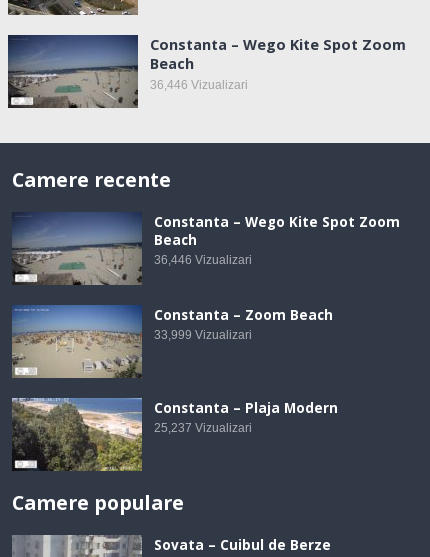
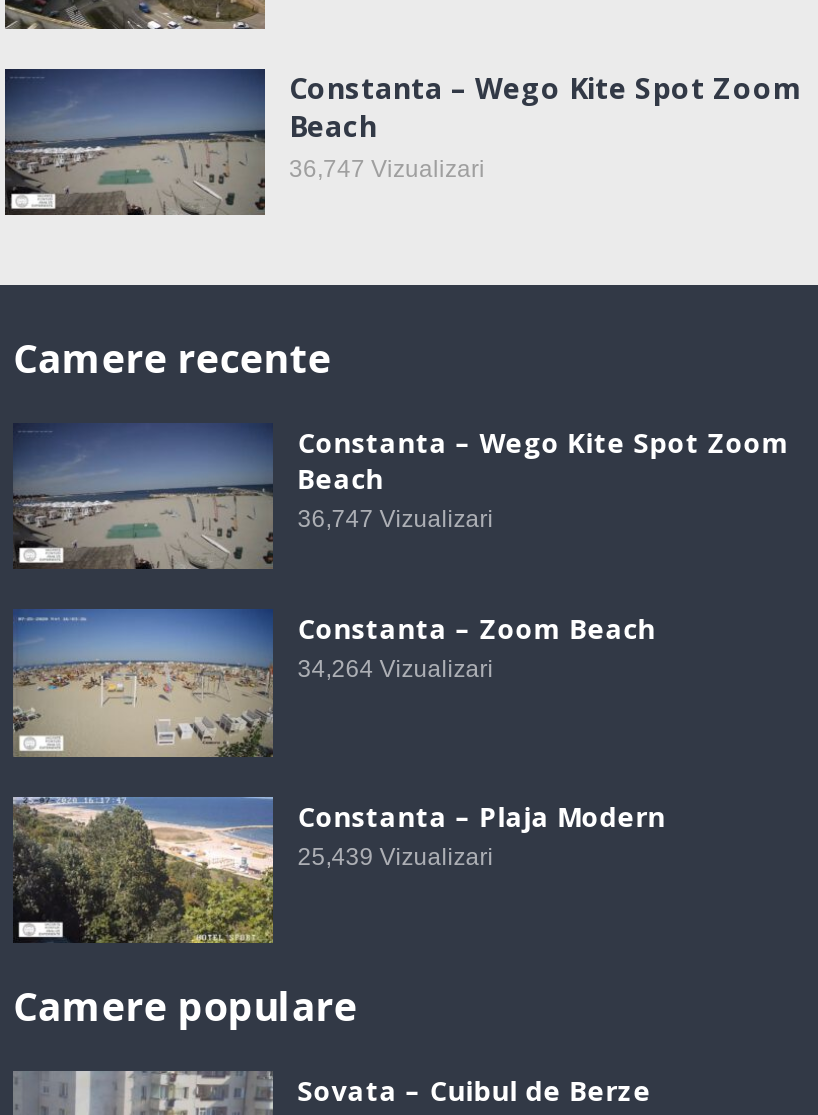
- 36,446 Vizualizari
+ 36,747 Vizualizari

- 36,446 Vizualizari
+ 36,747 Vizualizari

- 33,999 Vizualizari
+ 34,264 Vizualizari

- 25,237 Vizualizari
+ 25,439 Vizualizari
